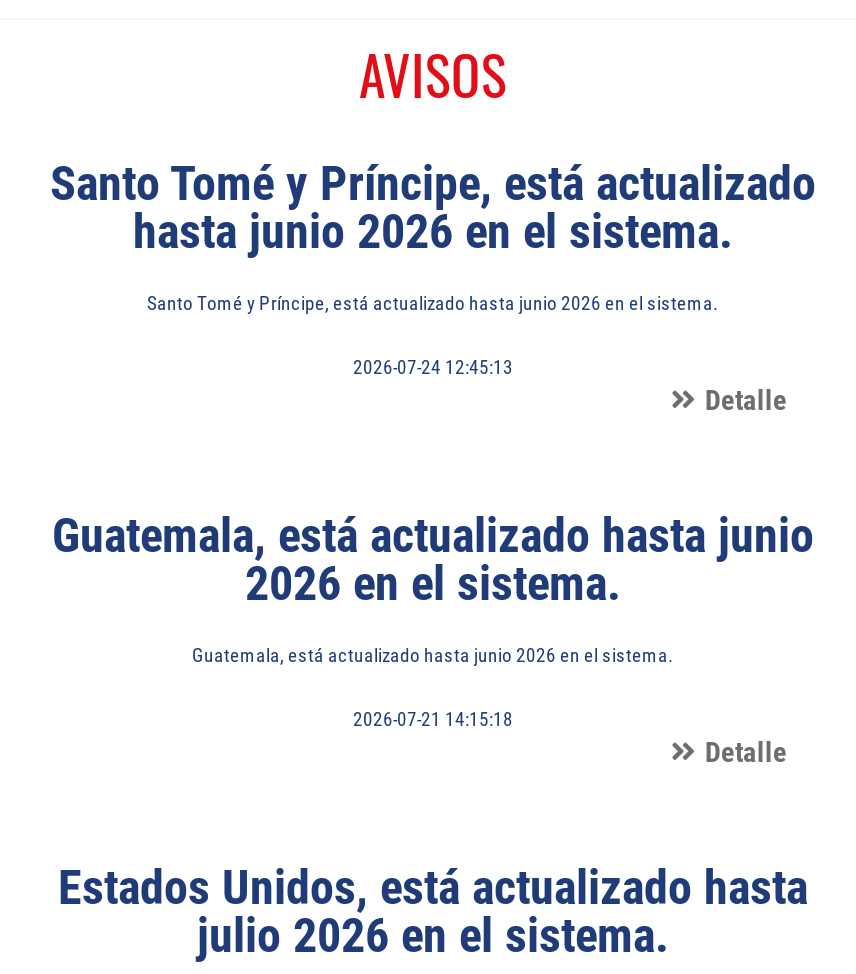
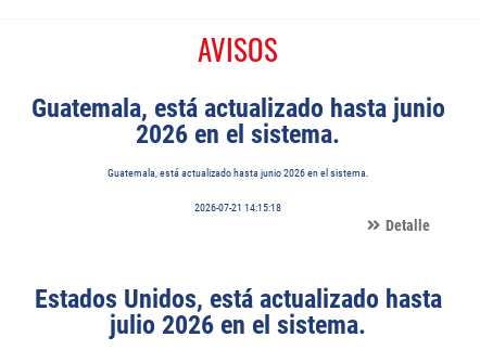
- Santo Tomé y Príncipe, está actualizado
- hasta junio 2026 en el sistema.
- Santo Tomé y Príncipe, está actualizado hasta junio 2026 en el sistema.
- 2026-07-24 12:45:13
- Detalle
